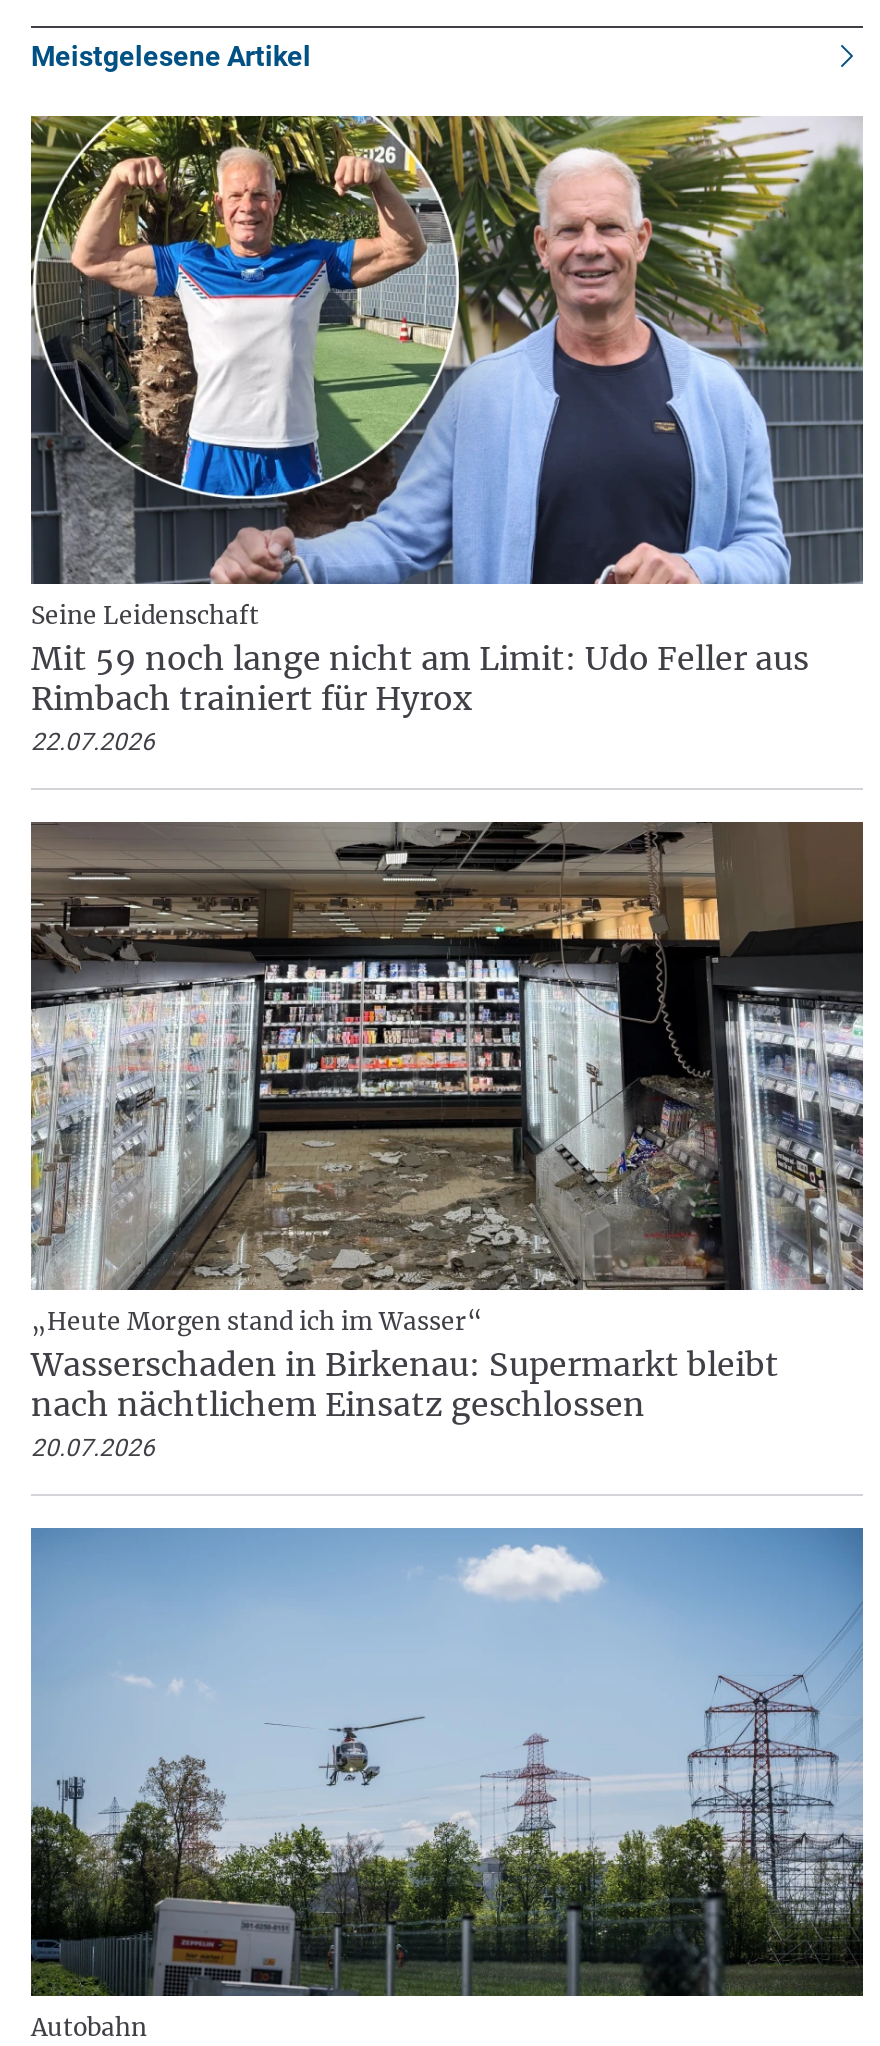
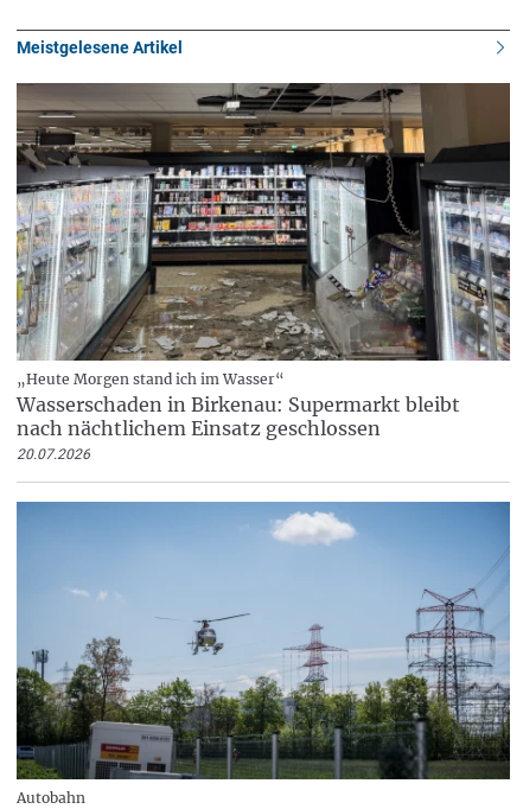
- [image]
- Seine Leidenschaft
- Mit 59 noch lange nicht am Limit: Udo Feller aus
- Rimbach trainiert für Hyrox
- 22.07.2026
